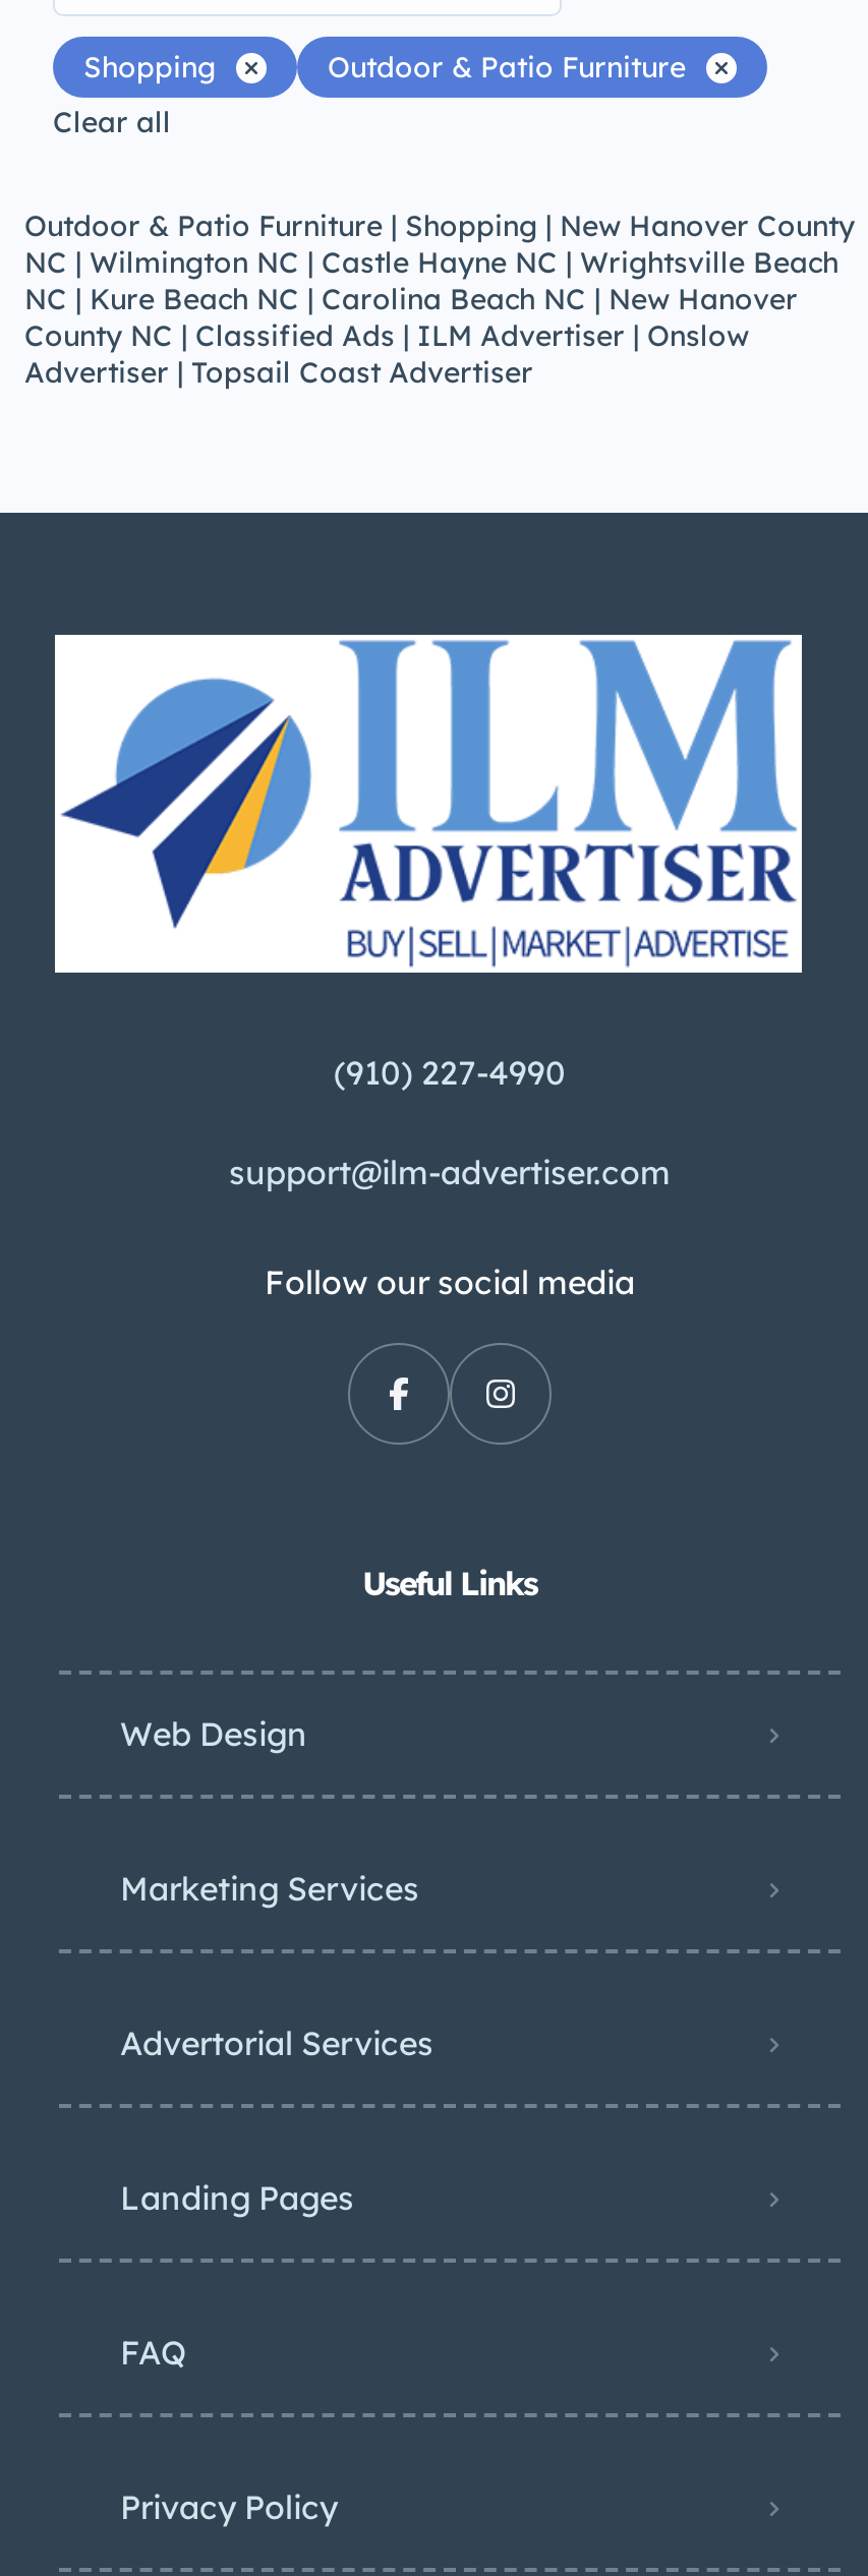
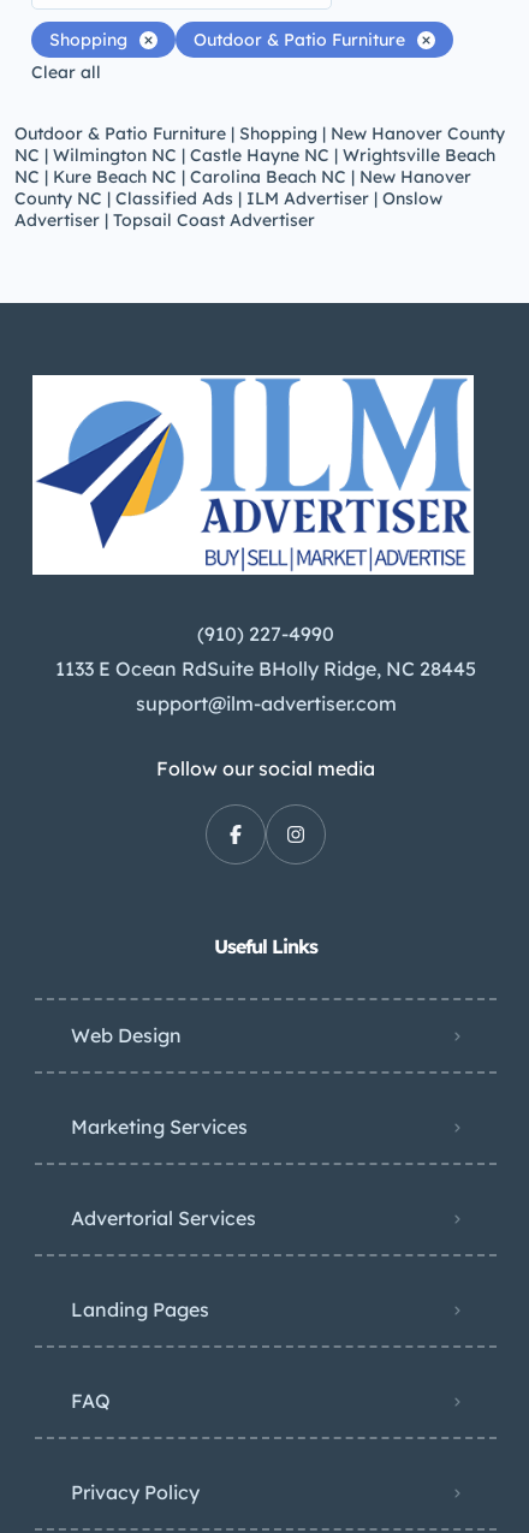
+ 1133 E Ocean RdSuite BHolly Ridge, NC 28445
